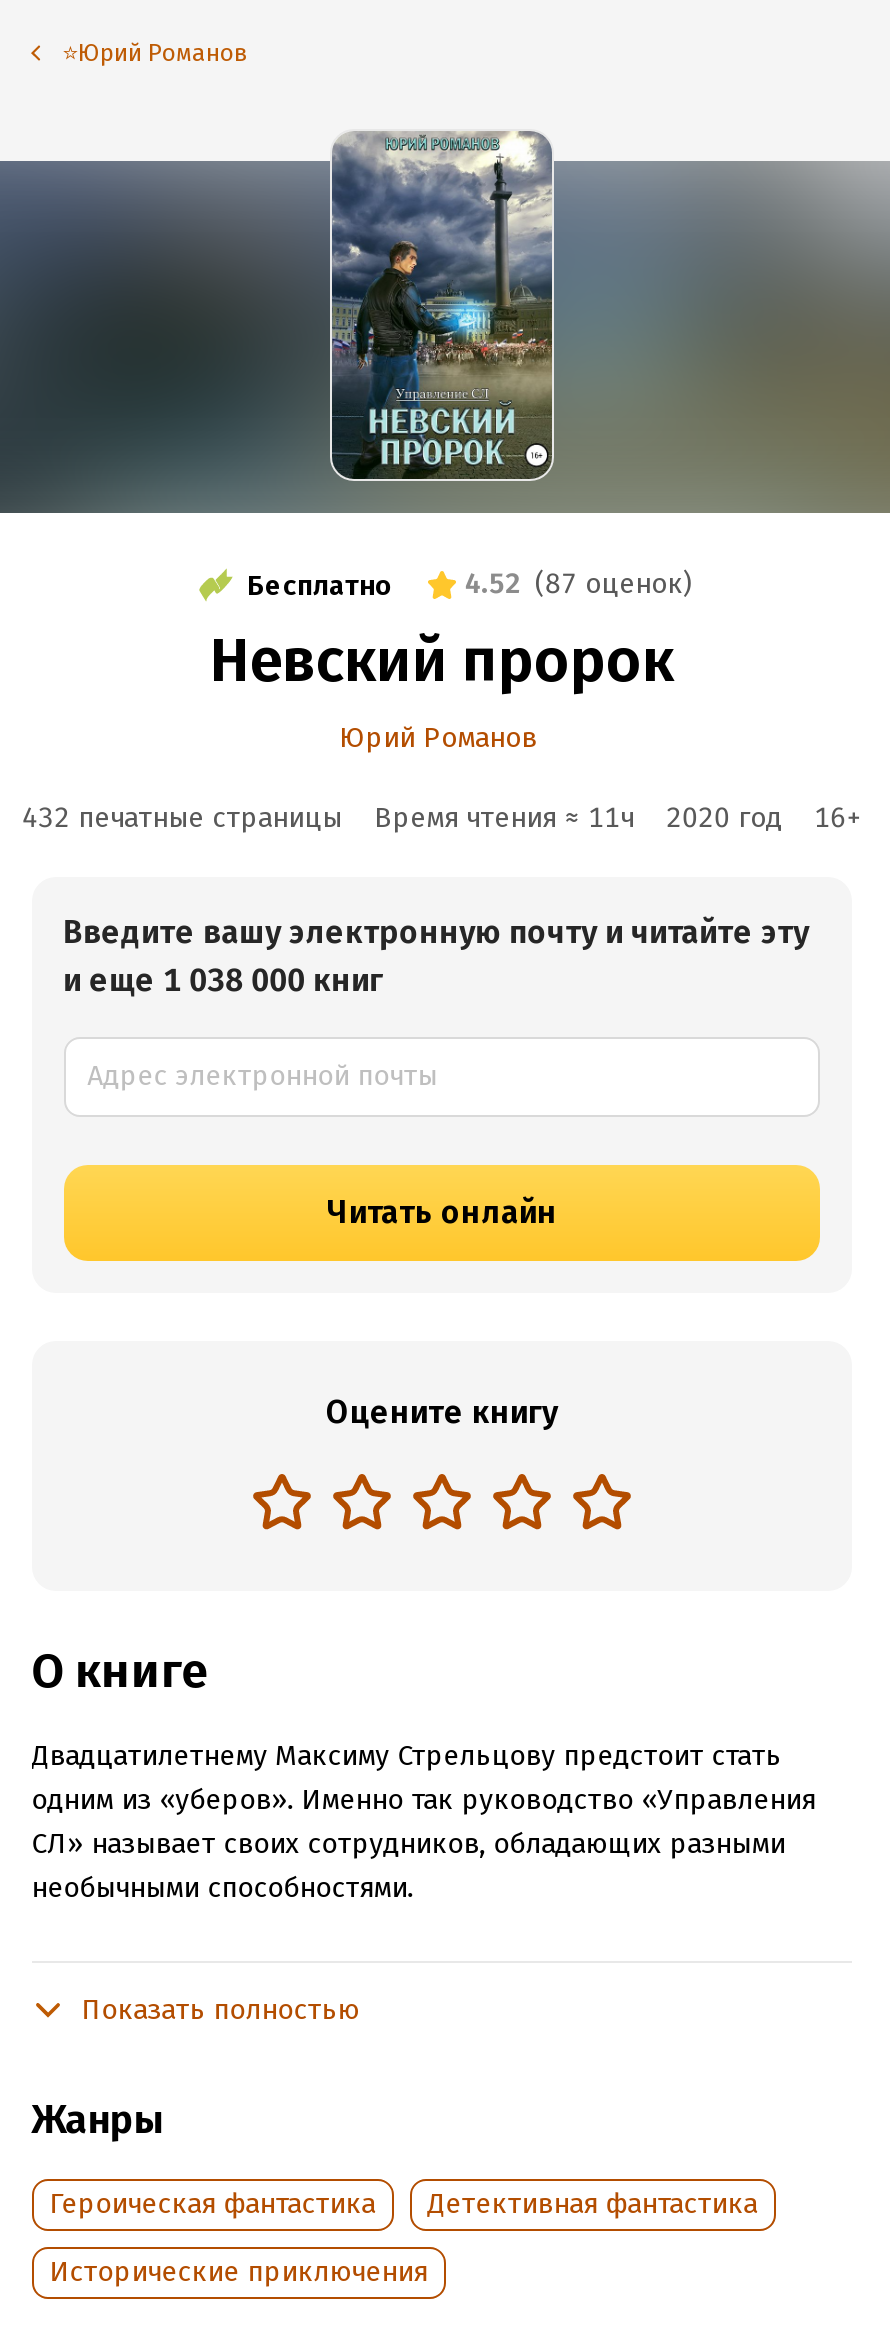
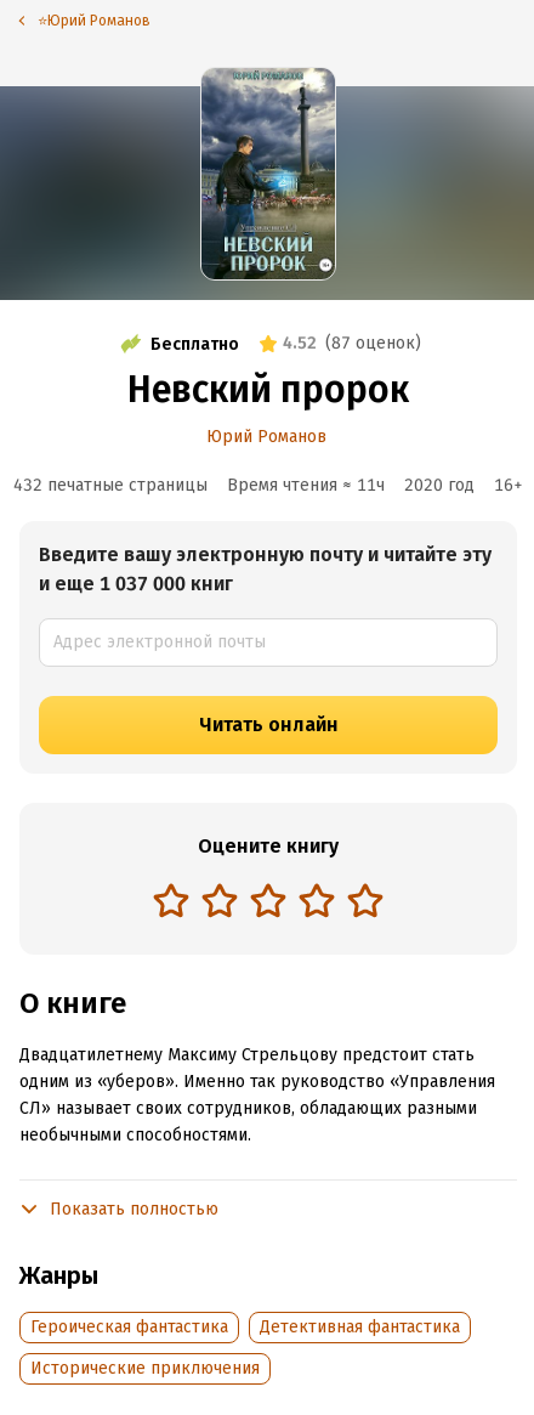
- и еще 1 038 000 книг
+ и еще 1 037 000 книг
